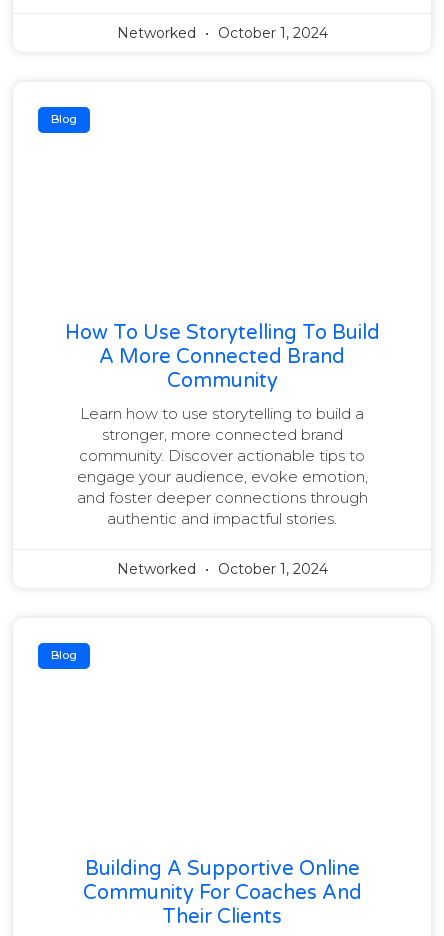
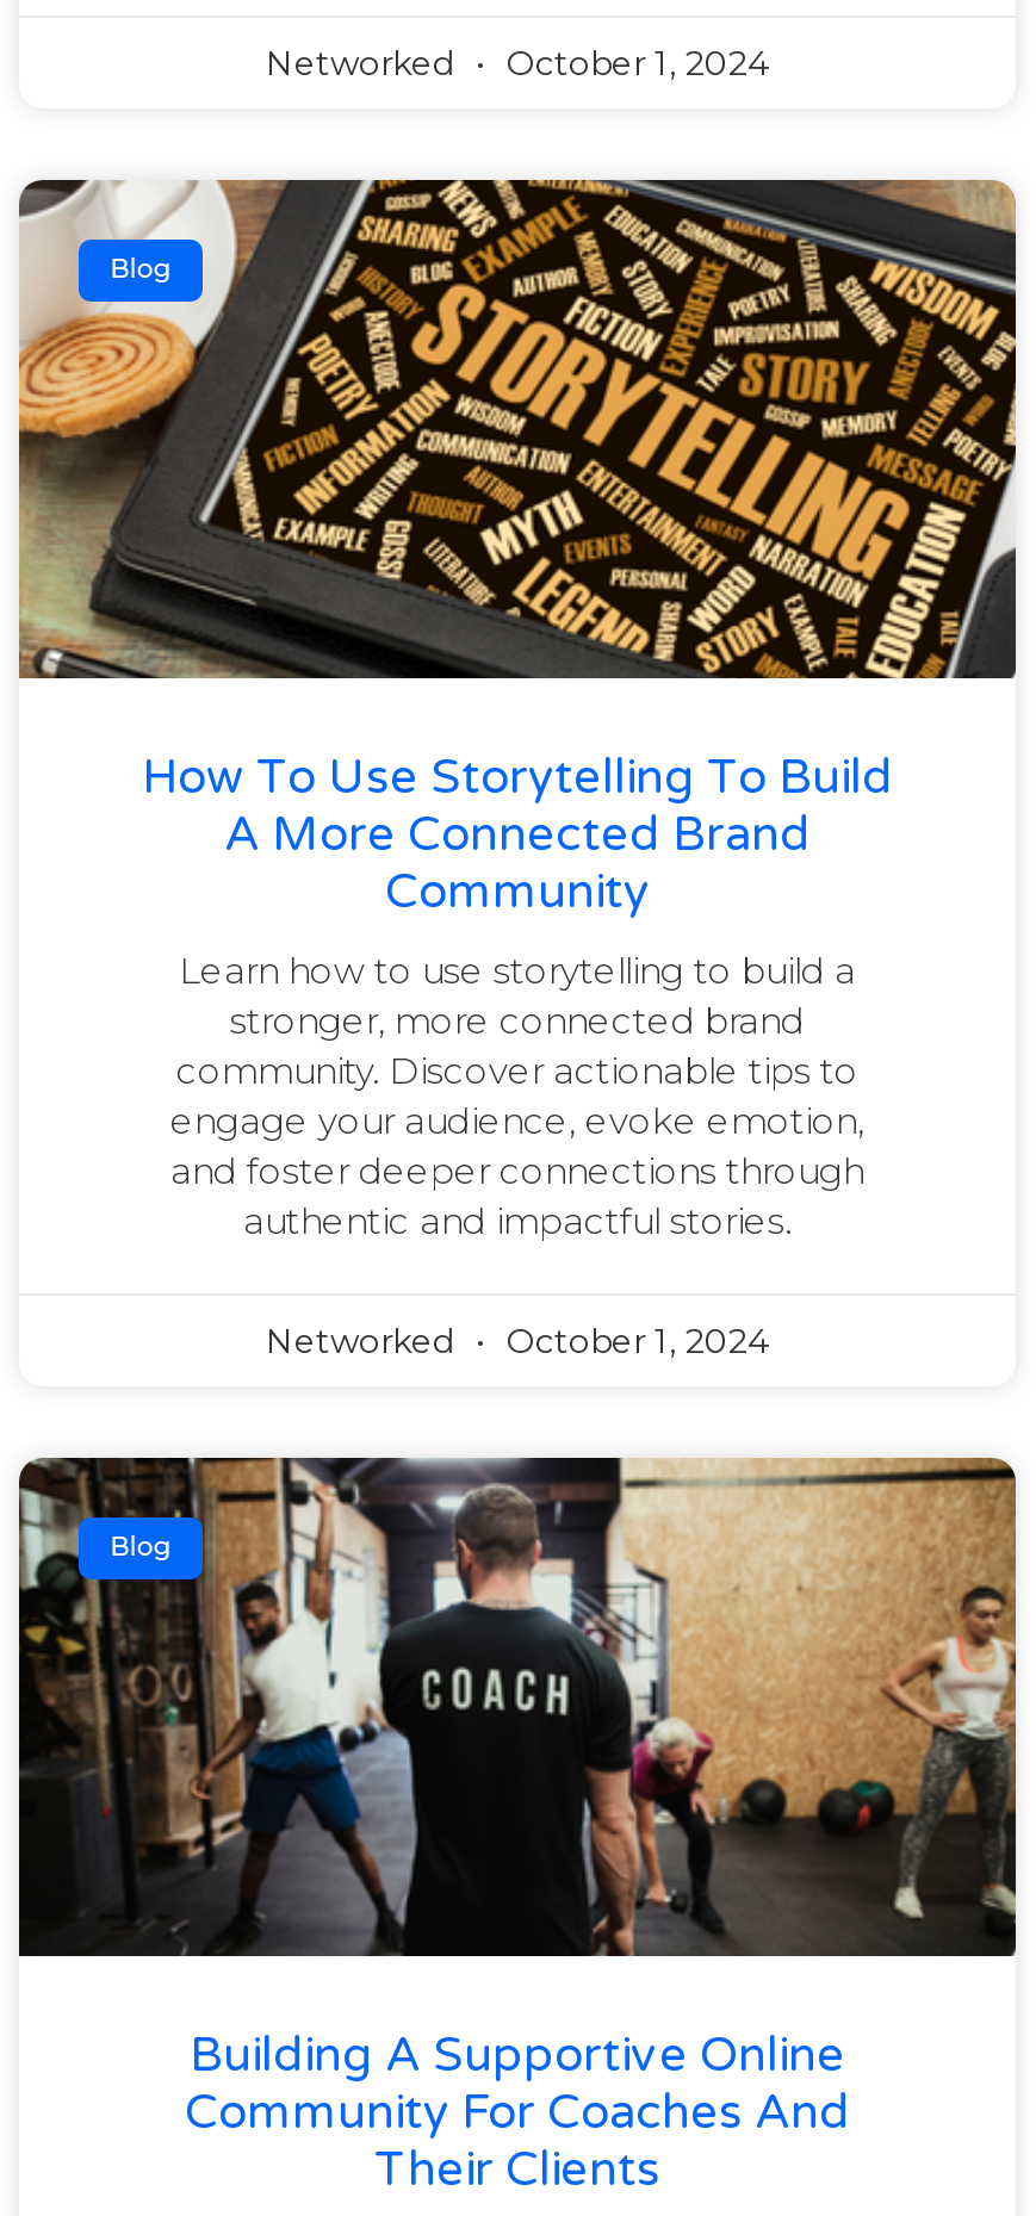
+ [image]

+ [image]
